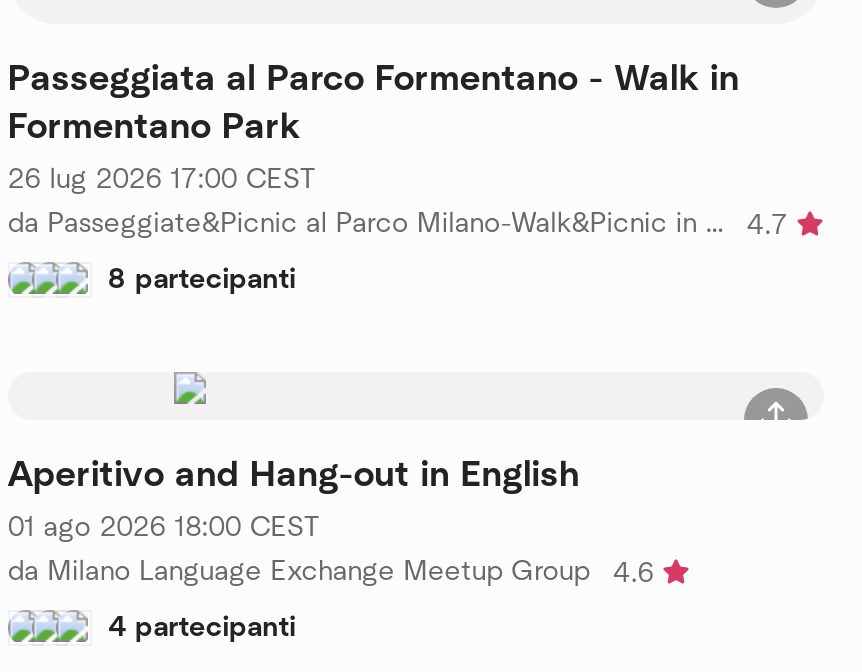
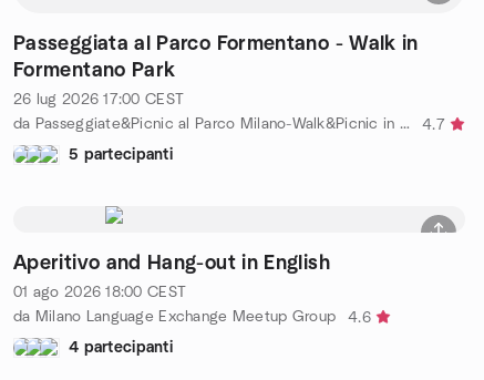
- 8 partecipanti
+ 5 partecipanti
